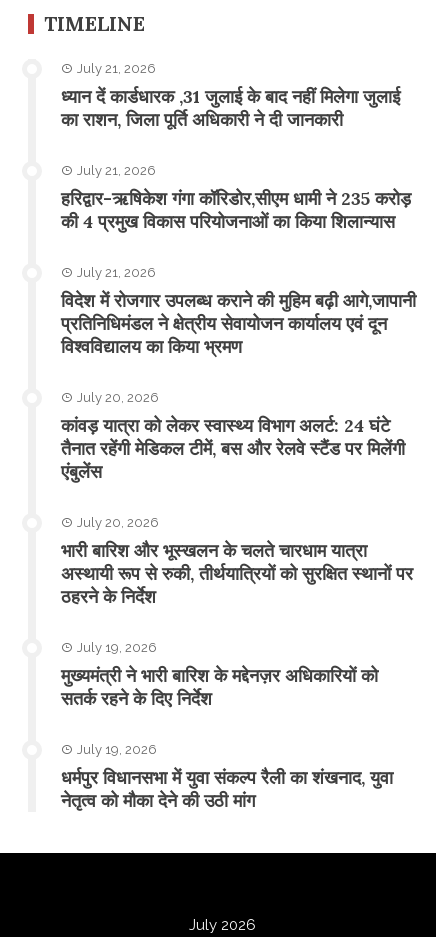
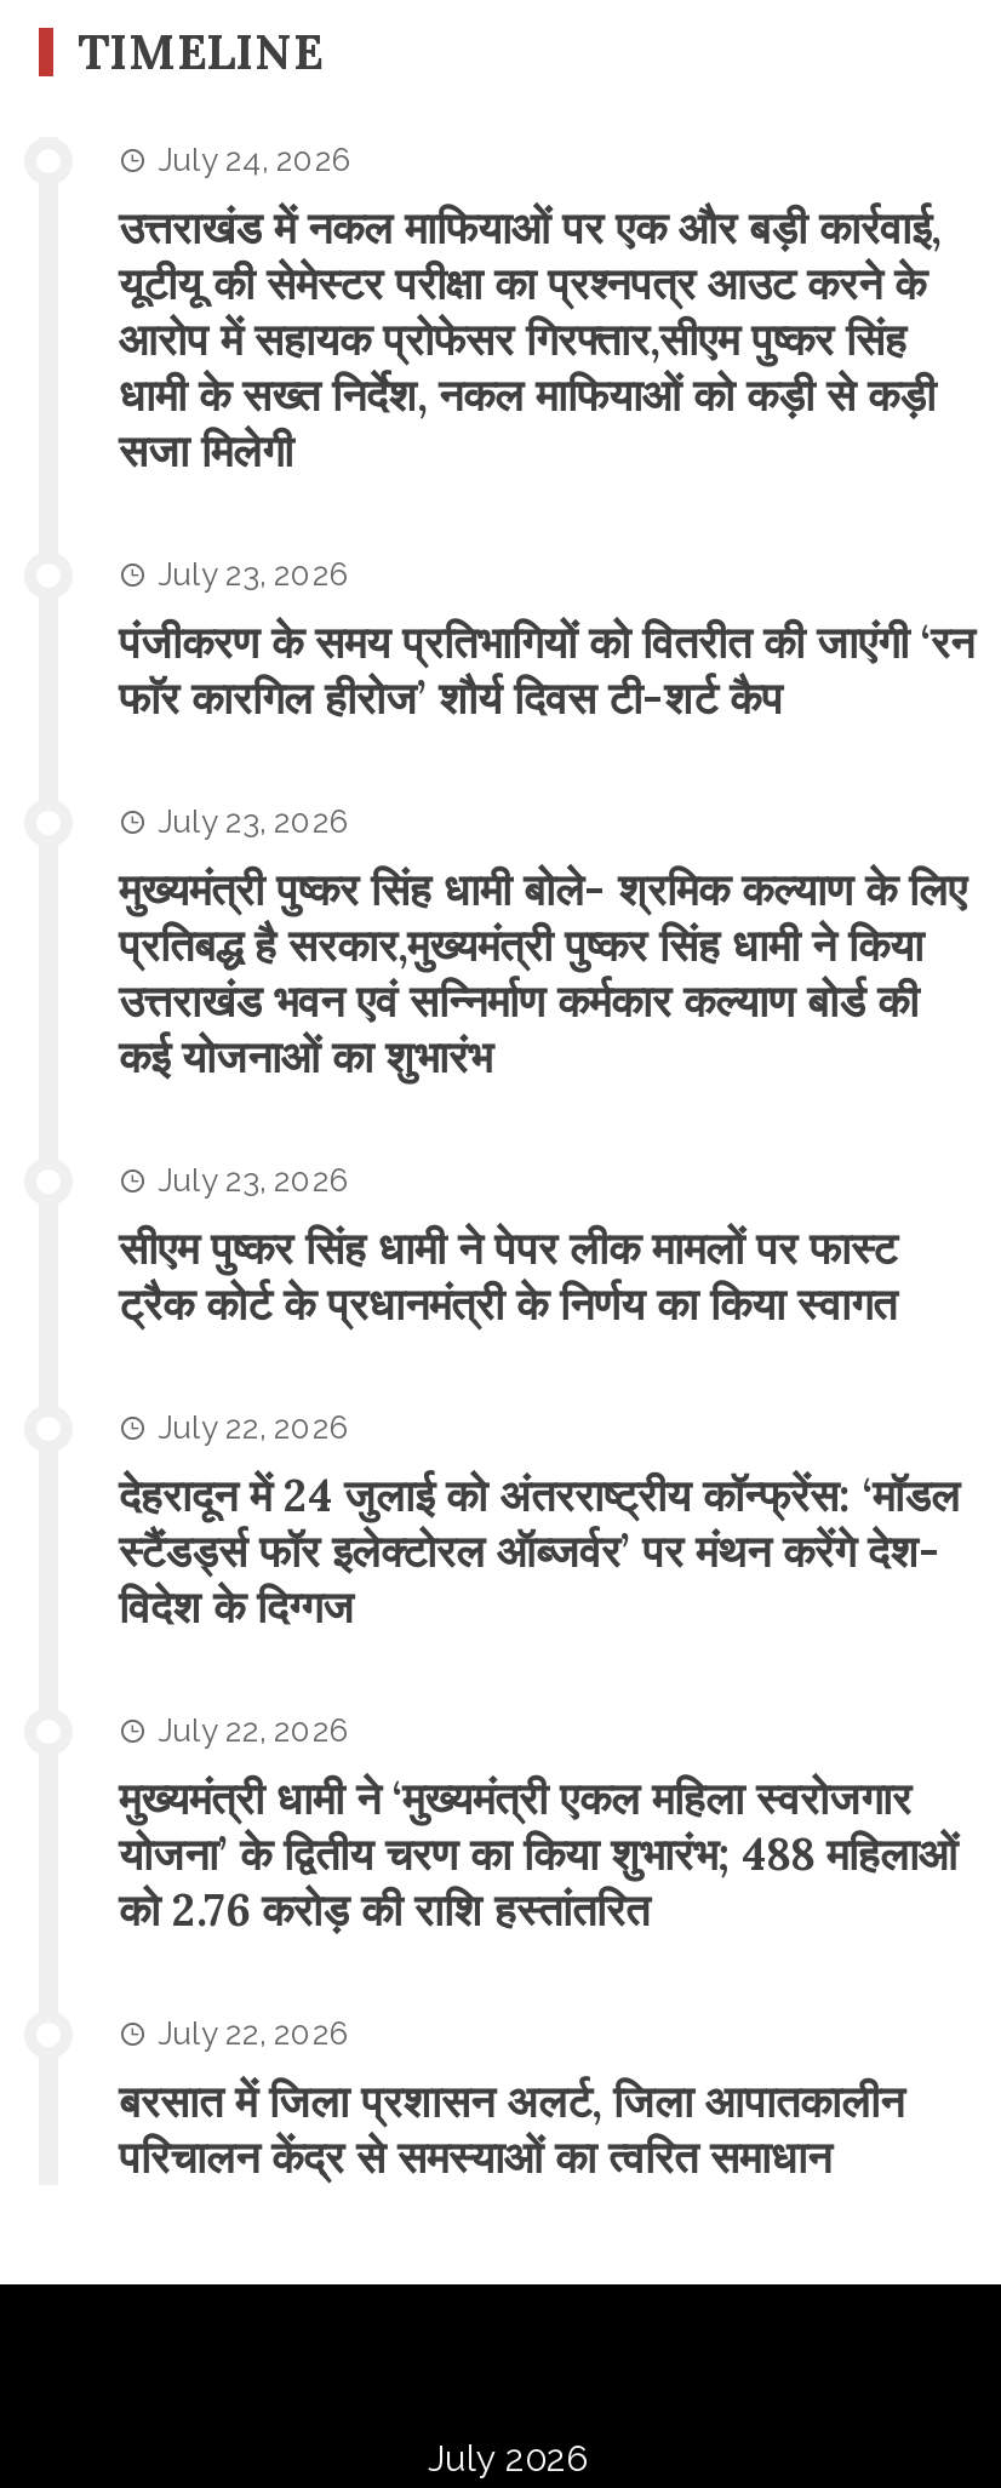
- July 21, 2026
- ध्यान दें कार्डधारक ,31 जुलाई के बाद नहीं मिलेगा जुलाई
- का राशन, जिला पूर्ति अधिकारी ने दी जानकारी
+ July 24, 2026
+ उत्तराखंड में नकल माफियाओं पर एक और बड़ी कार्रवाई,
+ यूटीयू की सेमेस्टर परीक्षा का प्रश्नपत्र आउट करने के
+ आरोप में सहायक प्रोफेसर गिरफ्तार,सीएम पुष्कर सिंह
+ धामी के सख्त निर्देश, नकल माफियाओं को कड़ी से कड़ी
+ सजा मिलेगी

- July 21, 2026
- हरिद्वार-ऋषिकेश गंगा कॉरिडोर,सीएम धामी ने 235 करोड़
- की 4 प्रमुख विकास परियोजनाओं का किया शिलान्यास
+ July 23, 2026
+ पंजीकरण के समय प्रतिभागियों को वितरीत की जाएंगी ‘रन
+ फाॅर कारगिल हीरोज’ शौर्य दिवस टी-शर्ट कैप

- July 21, 2026
- विदेश में रोजगार उपलब्ध कराने की मुहिम बढ़ी आगे,जापानी
- प्रतिनिधिमंडल ने क्षेत्रीय सेवायोजन कार्यालय एवं दून
- विश्वविद्यालय का किया भ्रमण
+ July 23, 2026
+ मुख्यमंत्री पुष्कर सिंह धामी बोले- श्रमिक कल्याण के लिए
+ प्रतिबद्ध है सरकार,मुख्यमंत्री पुष्कर सिंह धामी ने किया
+ उत्तराखंड भवन एवं सन्निर्माण कर्मकार कल्याण बोर्ड की
+ कई योजनाओं का शुभारंभ

- July 20, 2026
- कांवड़ यात्रा को लेकर स्वास्थ्य विभाग अलर्ट: 24 घंटे
- तैनात रहेंगी मेडिकल टीमें, बस और रेलवे स्टैंड पर मिलेंगी
- एंबुलेंस
+ July 23, 2026
+ सीएम पुष्कर सिंह धामी ने पेपर लीक मामलों पर फास्ट
+ ट्रैक कोर्ट के प्रधानमंत्री के निर्णय का किया स्वागत

- July 20, 2026
- भारी बारिश और भूस्खलन के चलते चारधाम यात्रा
- अस्थायी रूप से रुकी, तीर्थयात्रियों को सुरक्षित स्थानों पर
- ठहरने के निर्देश
+ July 22, 2026
+ देहरादून में 24 जुलाई को अंतरराष्ट्रीय कॉन्फ्रेंस: ‘मॉडल
+ स्टैंडर्ड्स फॉर इलेक्टोरल ऑब्जर्वर’ पर मंथन करेंगे देश-
+ विदेश के दिग्गज

- July 19, 2026
- मुख्यमंत्री ने भारी बारिश के मद्देनज़र अधिकारियों को
- सतर्क रहने के दिए निर्देश
+ July 22, 2026
+ मुख्यमंत्री धामी ने ‘मुख्यमंत्री एकल महिला स्वरोजगार
+ योजना’ के द्वितीय चरण का किया शुभारंभ; 488 महिलाओं
+ को 2.76 करोड़ की राशि हस्तांतरित

- July 19, 2026
- धर्मपुर विधानसभा में युवा संकल्प रैली का शंखनाद, युवा
- नेतृत्व को मौका देने की उठी मांग
+ July 22, 2026
+ बरसात में जिला प्रशासन अलर्ट, जिला आपातकालीन
+ परिचालन केंद्र से समस्याओं का त्वरित समाधान
